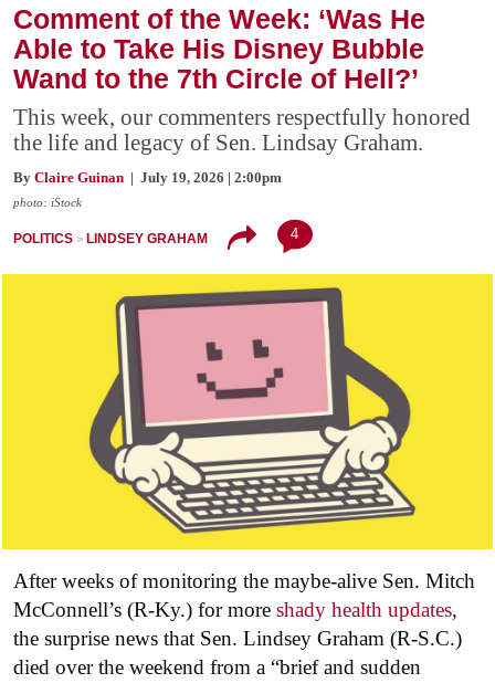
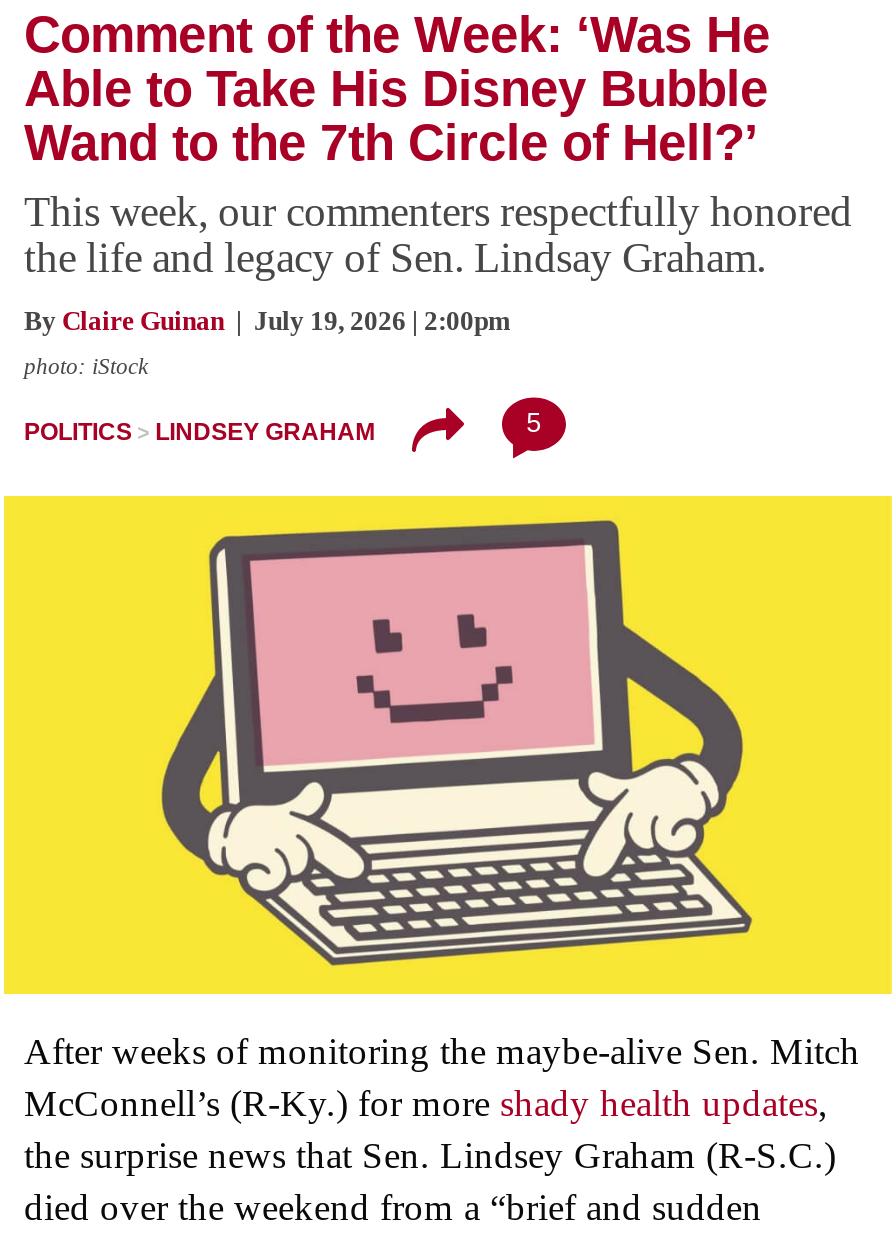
- 4
+ 5
